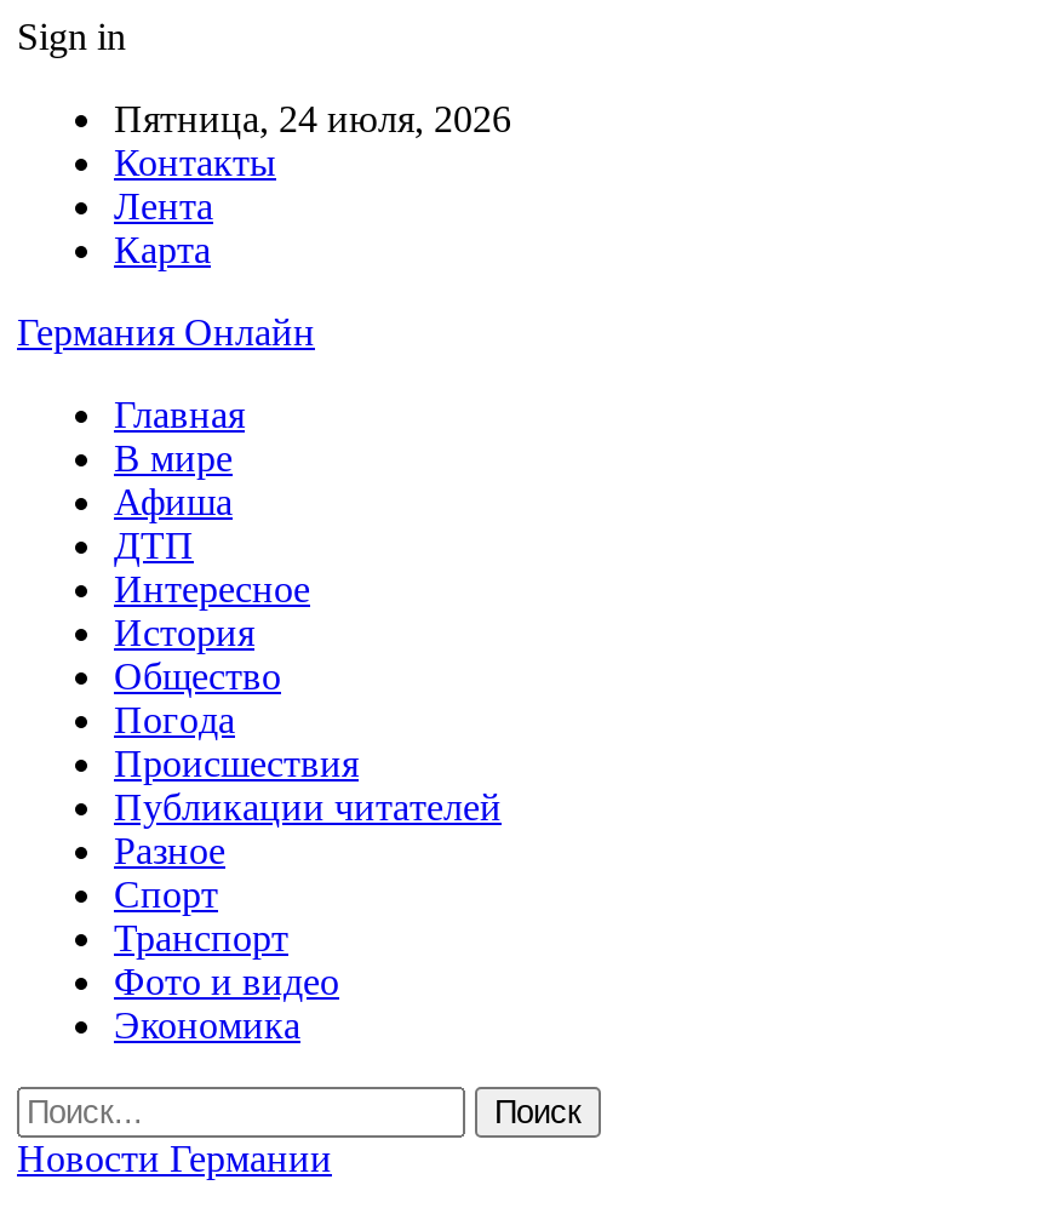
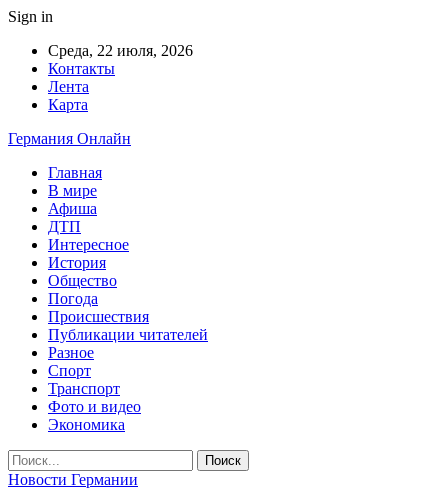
- Пятница, 24 июля, 2026
+ Среда, 22 июля, 2026
